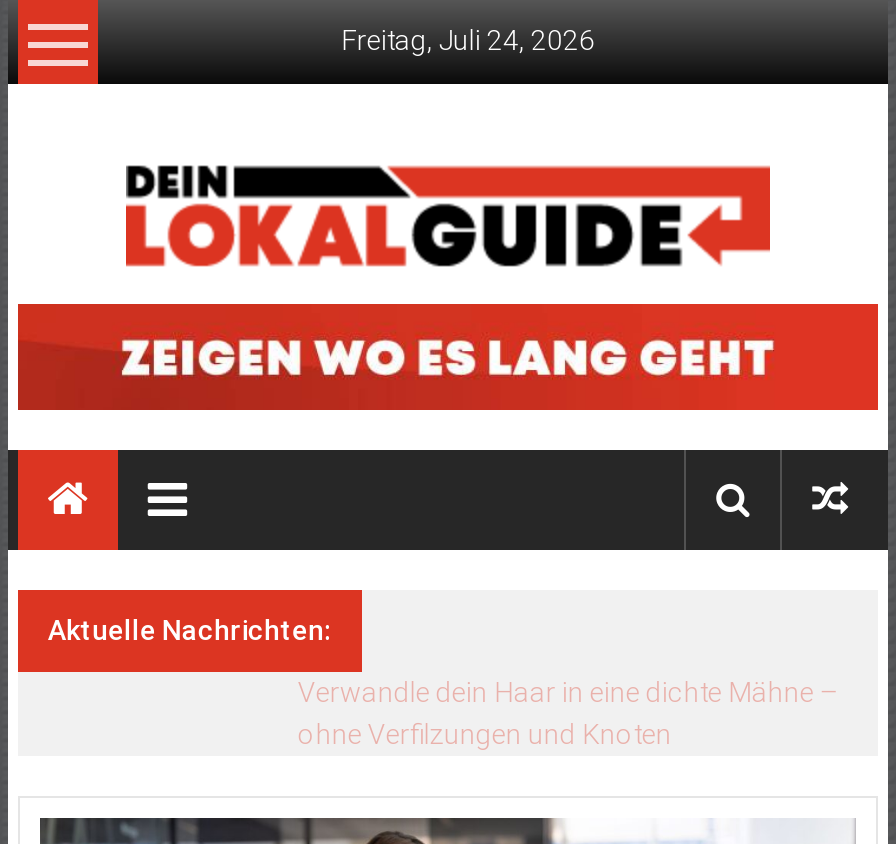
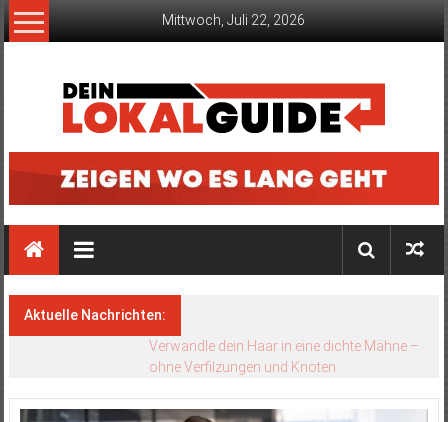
- Freitag, Juli 24, 2026
+ Mittwoch, Juli 22, 2026
